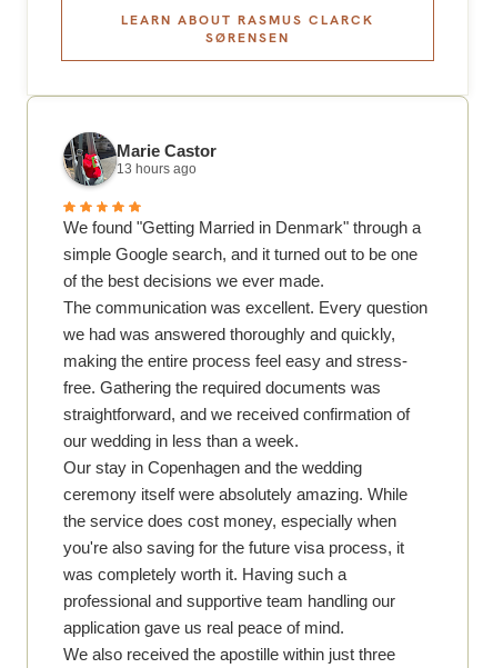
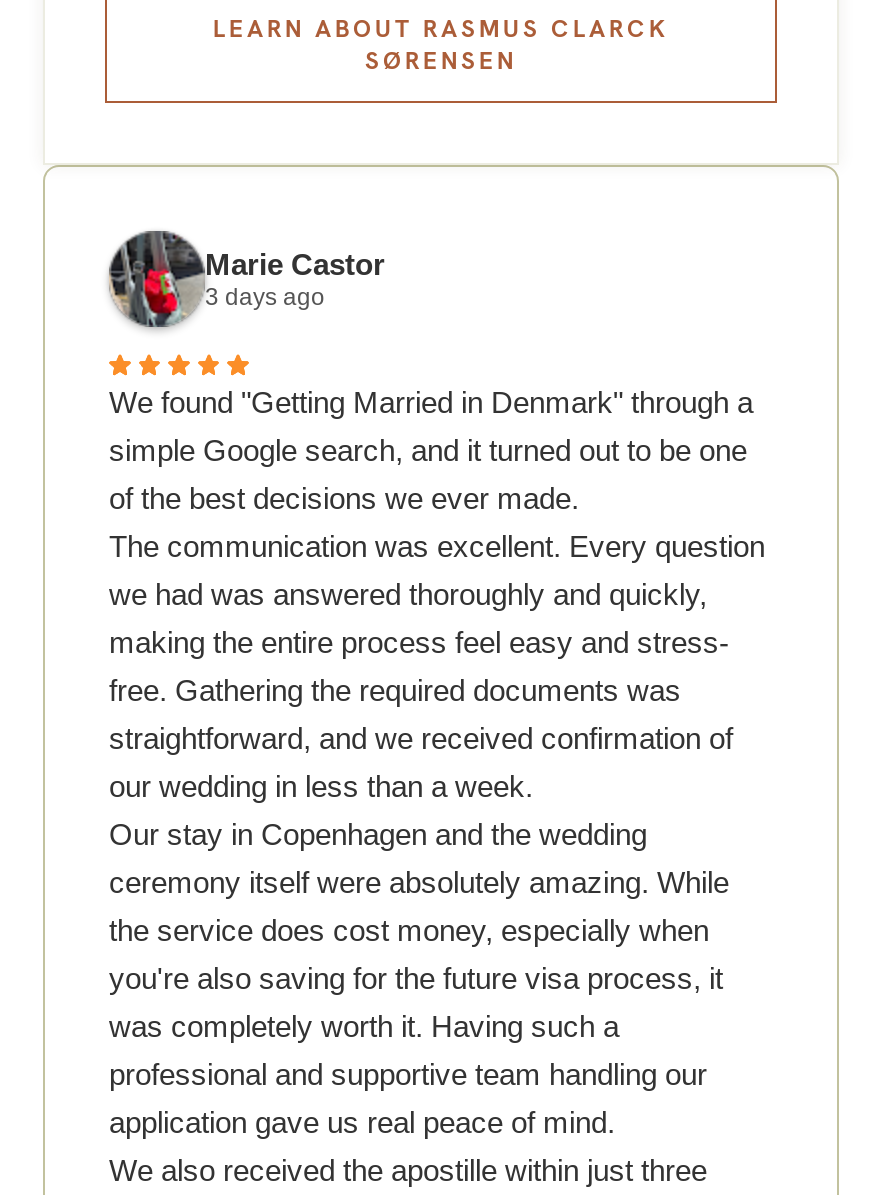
- 13 hours ago
+ 3 days ago
